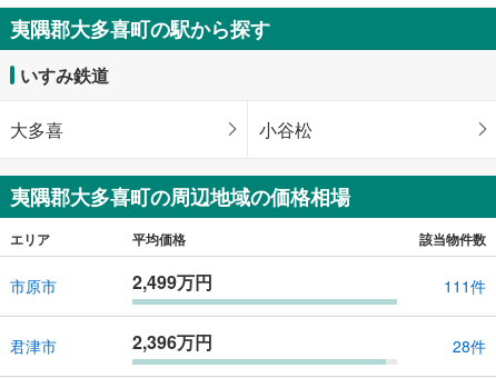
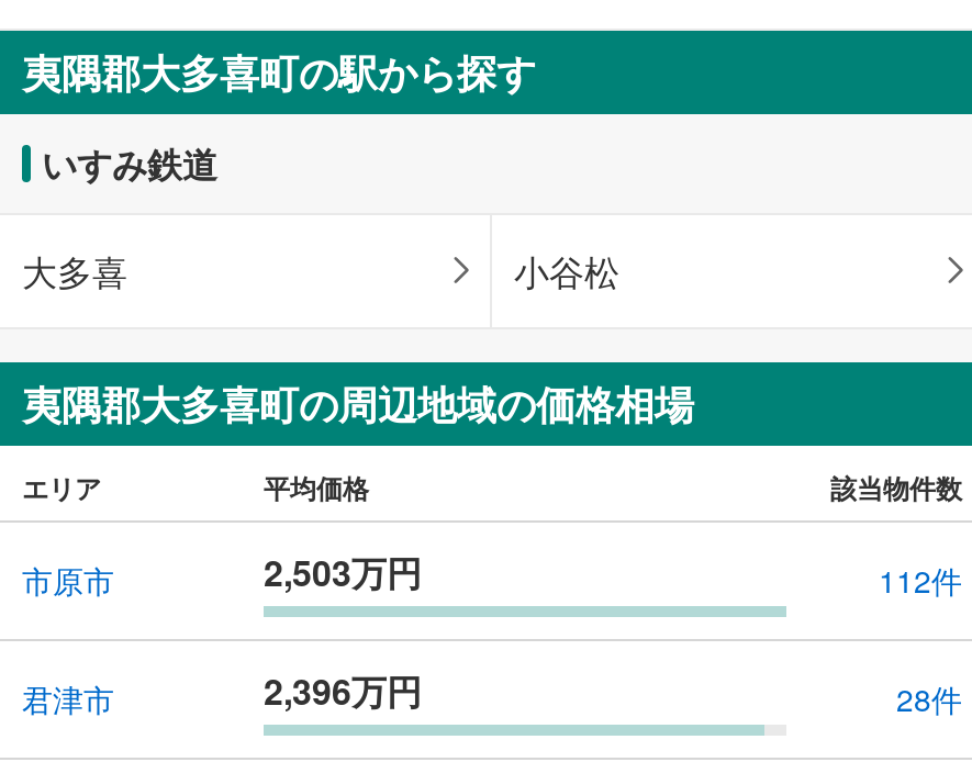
- 2,499万円
+ 2,503万円

- 111件
+ 112件
